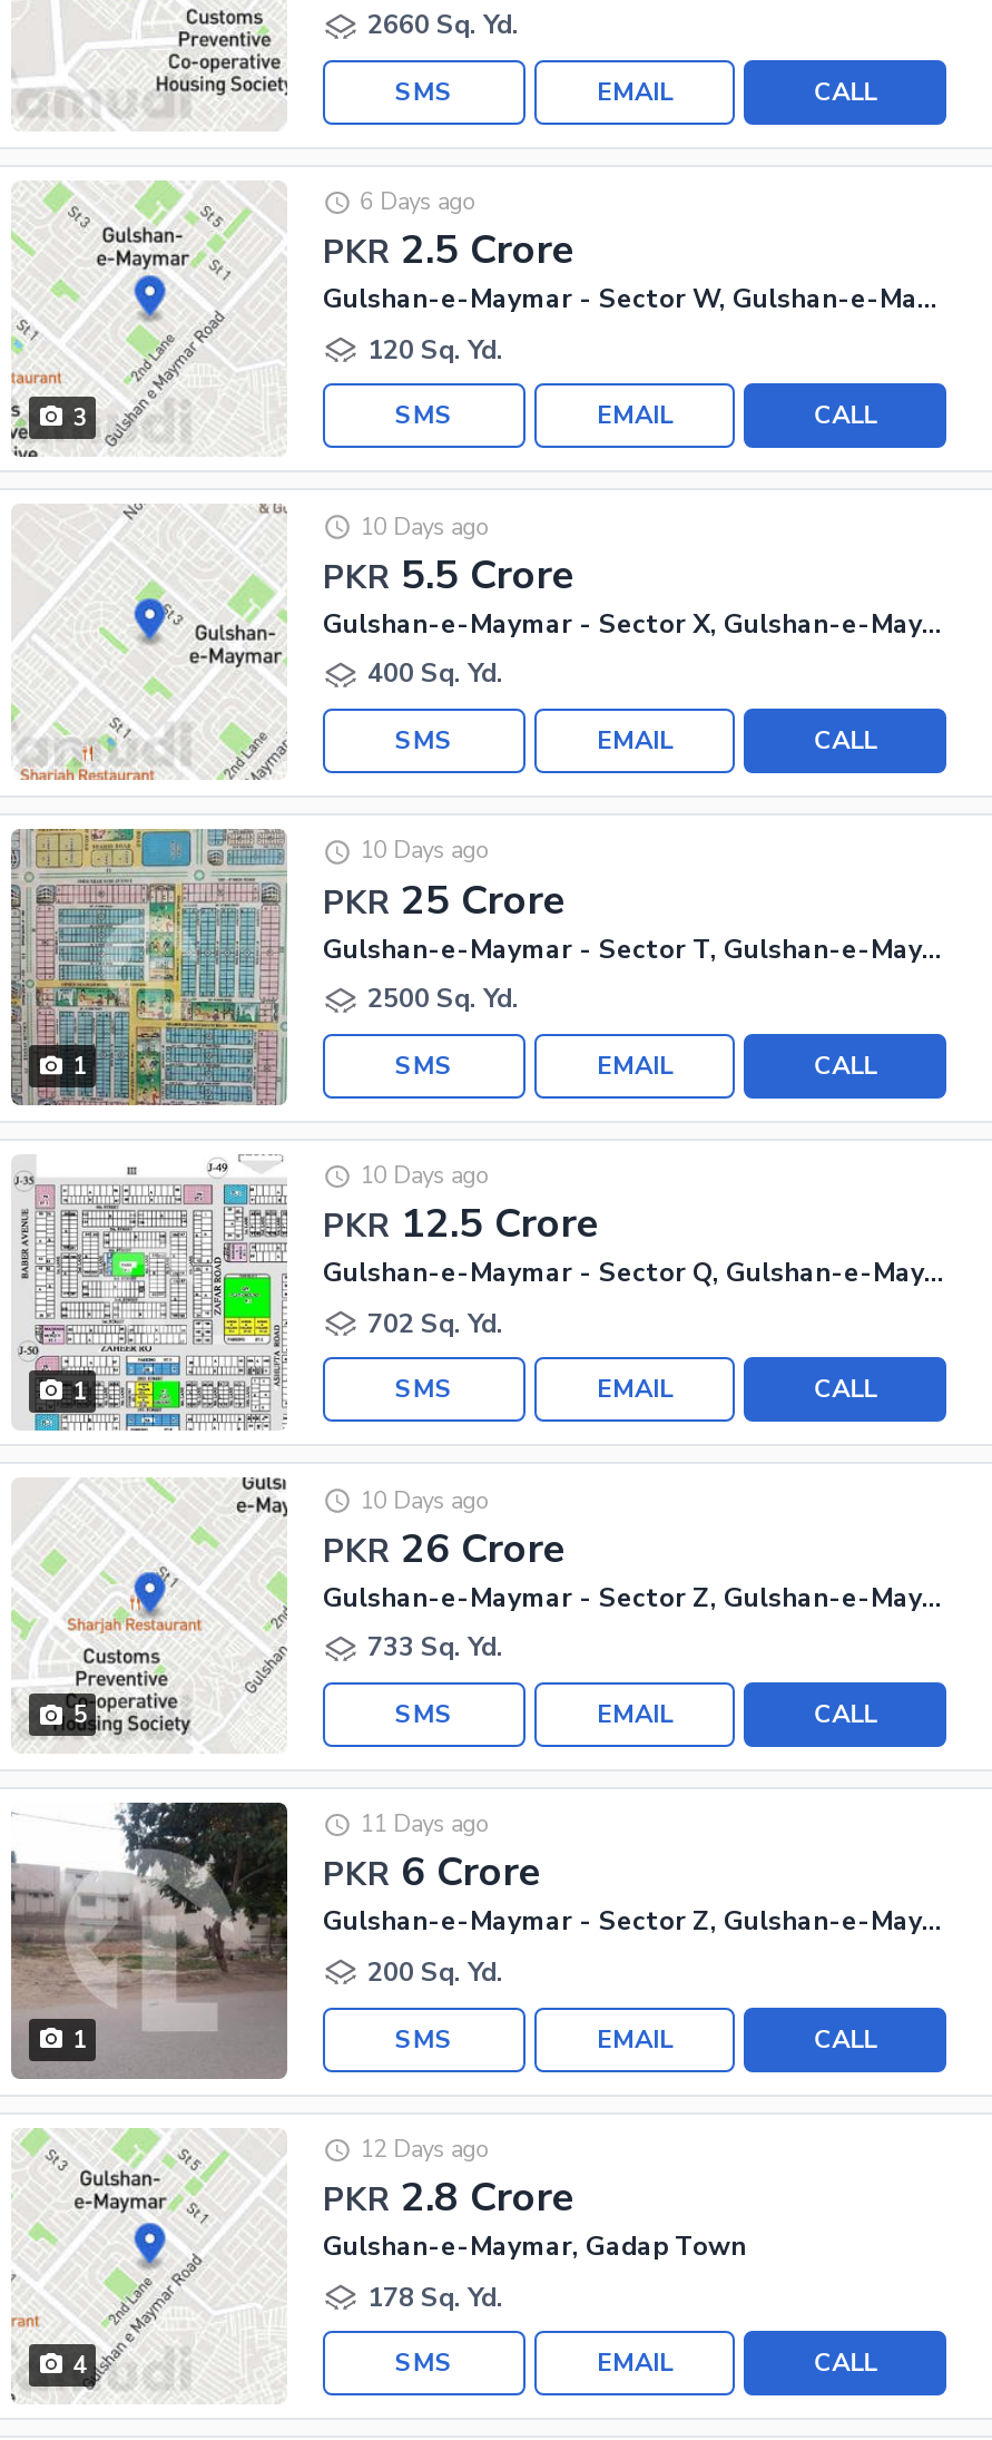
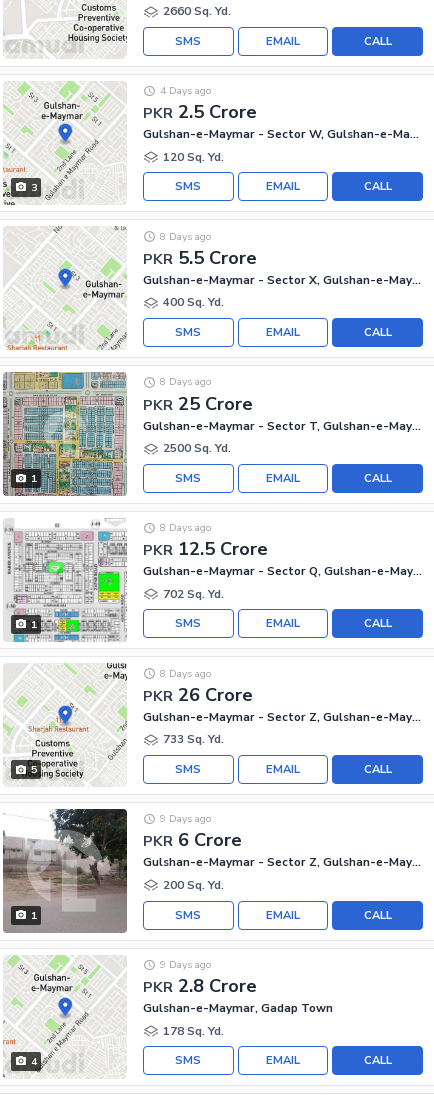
- 6 Days ago
+ 4 Days ago

- 10 Days ago
+ 8 Days ago

- 10 Days ago
+ 8 Days ago

- 10 Days ago
+ 8 Days ago

- 10 Days ago
+ 8 Days ago

- 11 Days ago
+ 9 Days ago

- 12 Days ago
+ 9 Days ago
